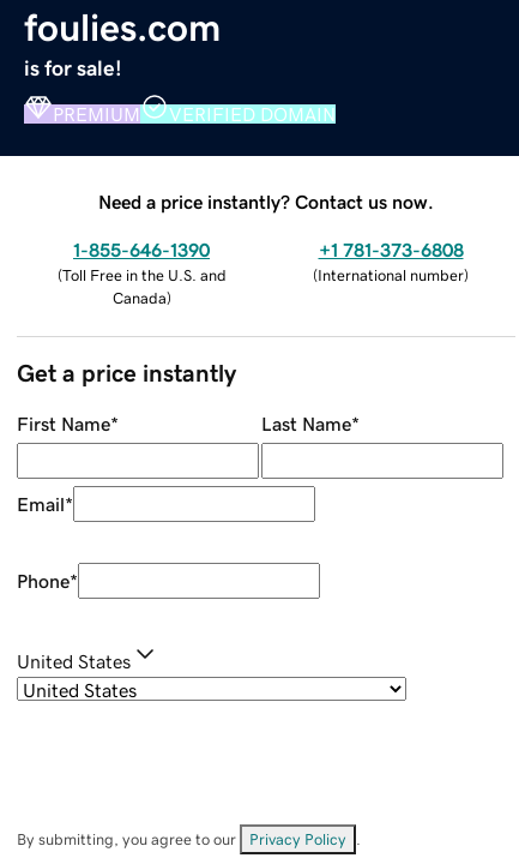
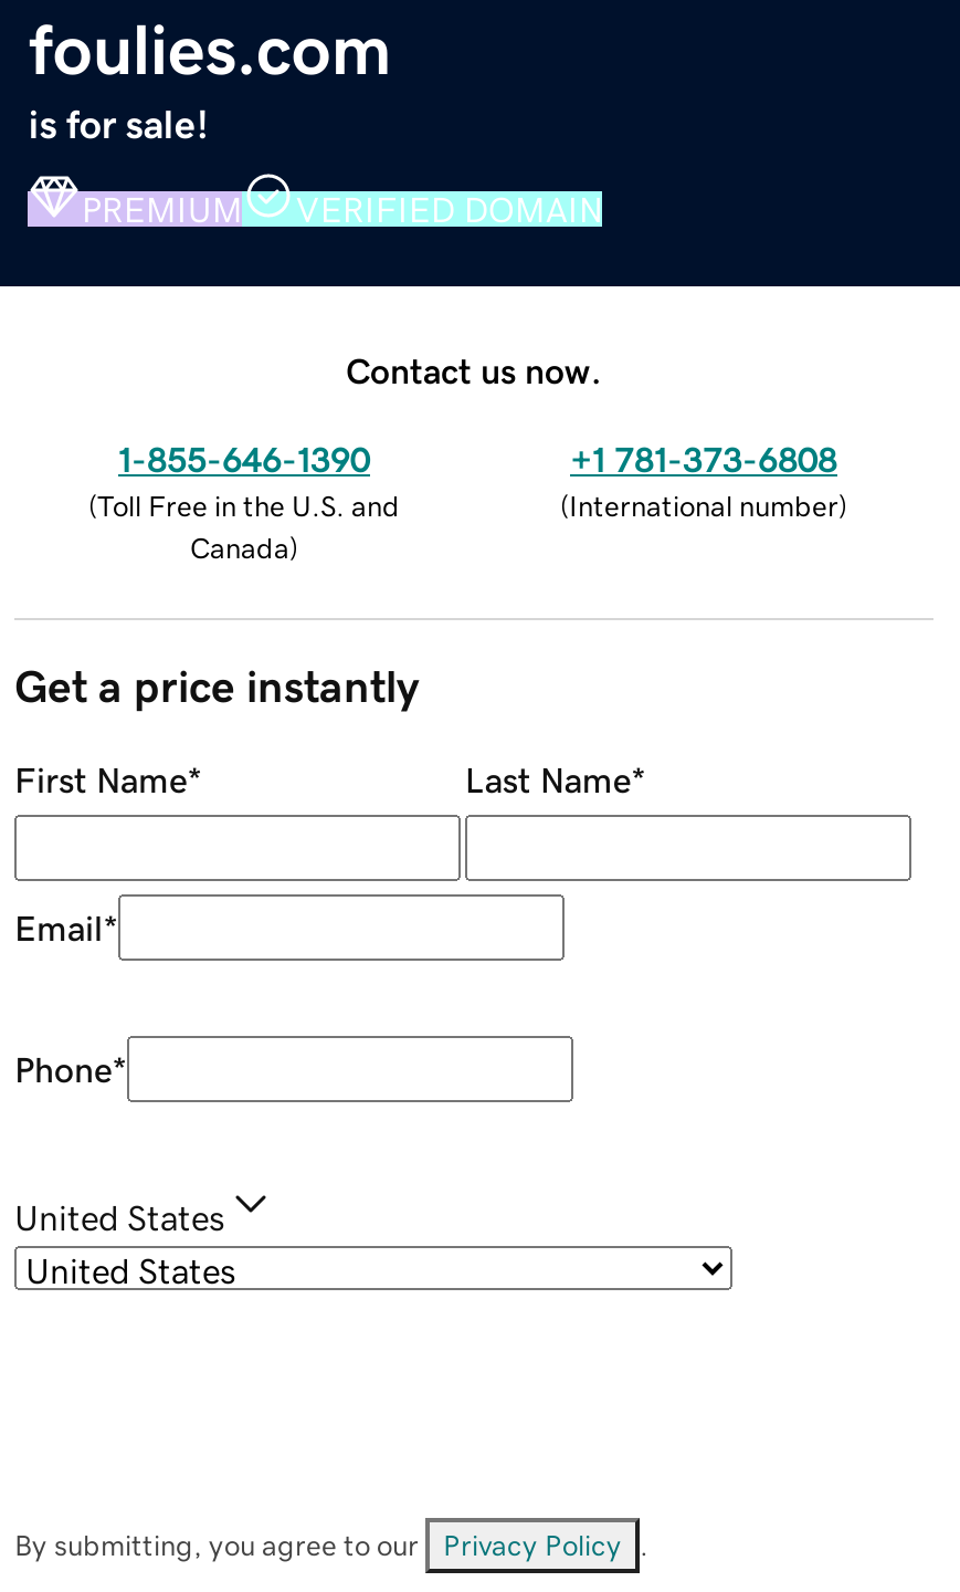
- Need a price instantly? Contact us now.
+ Contact us now.
